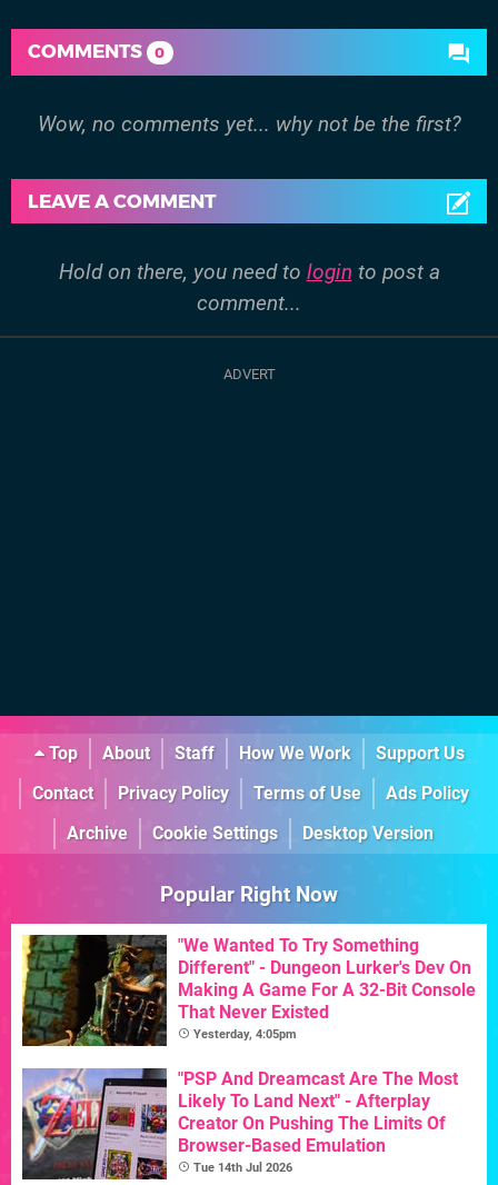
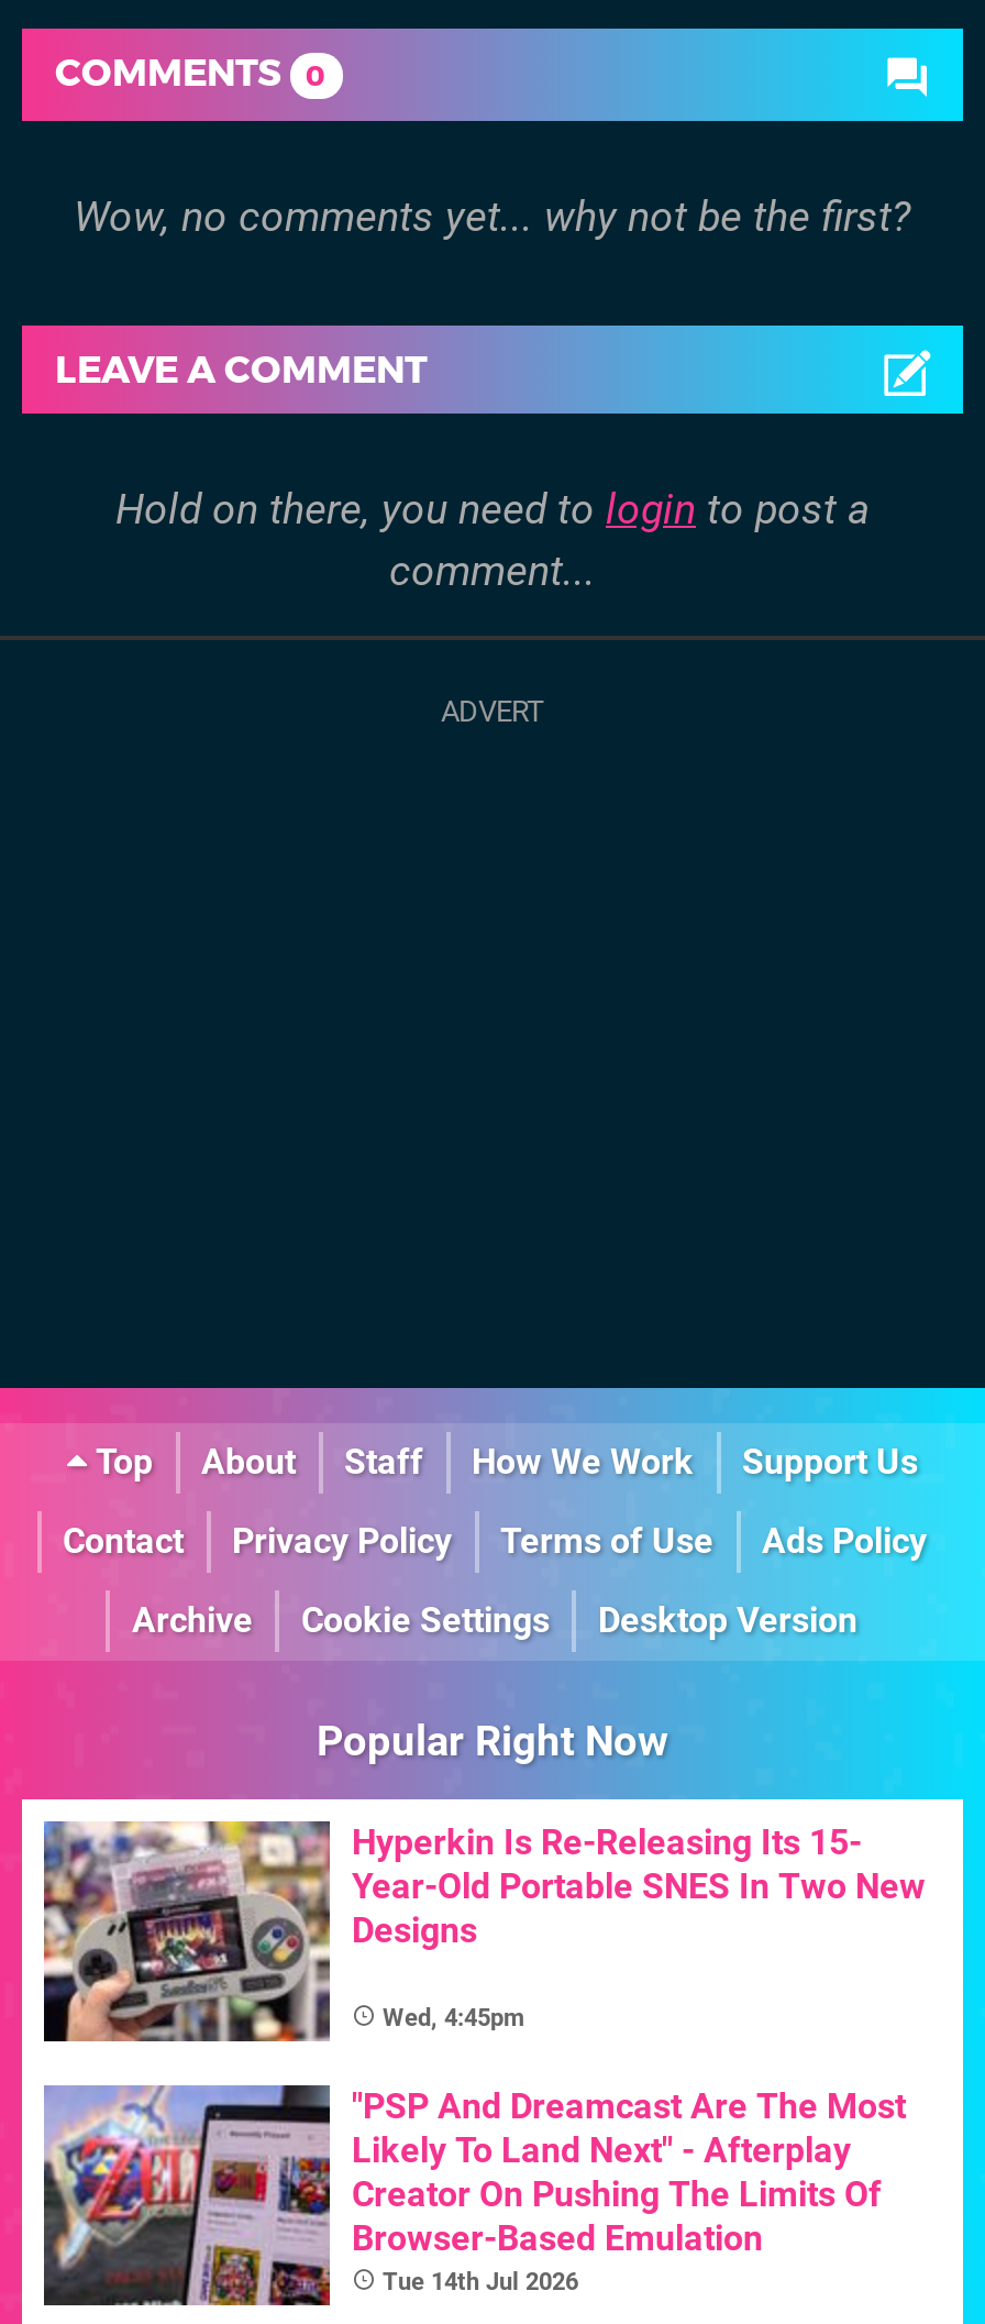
- [image]
- "We Wanted To Try Something
- Different" - Dungeon Lurker's Dev On
- Making A Game For A 32-Bit Console
- That Never Existed
- Yesterday, 4:05pm
+ [image]
+ Hyperkin Is Re-Releasing Its 15-
+ Year-Old Portable SNES In Two New
+ Designs
+ Wed, 4:45pm
